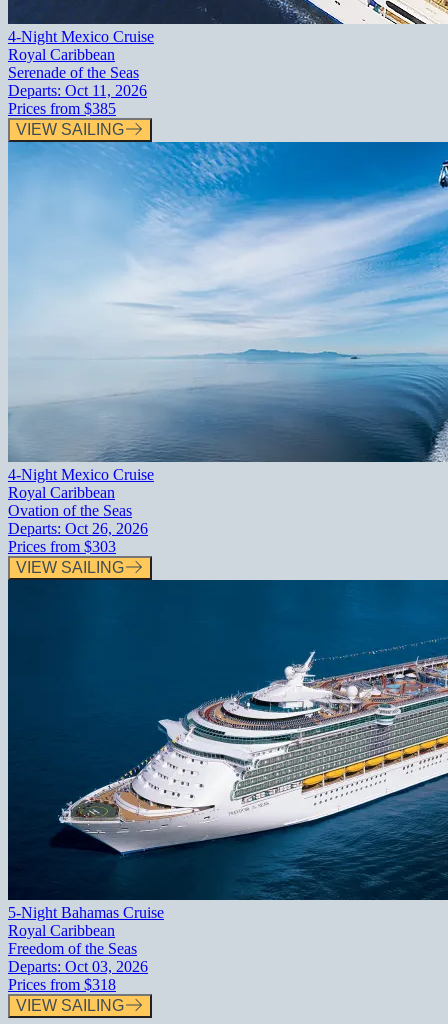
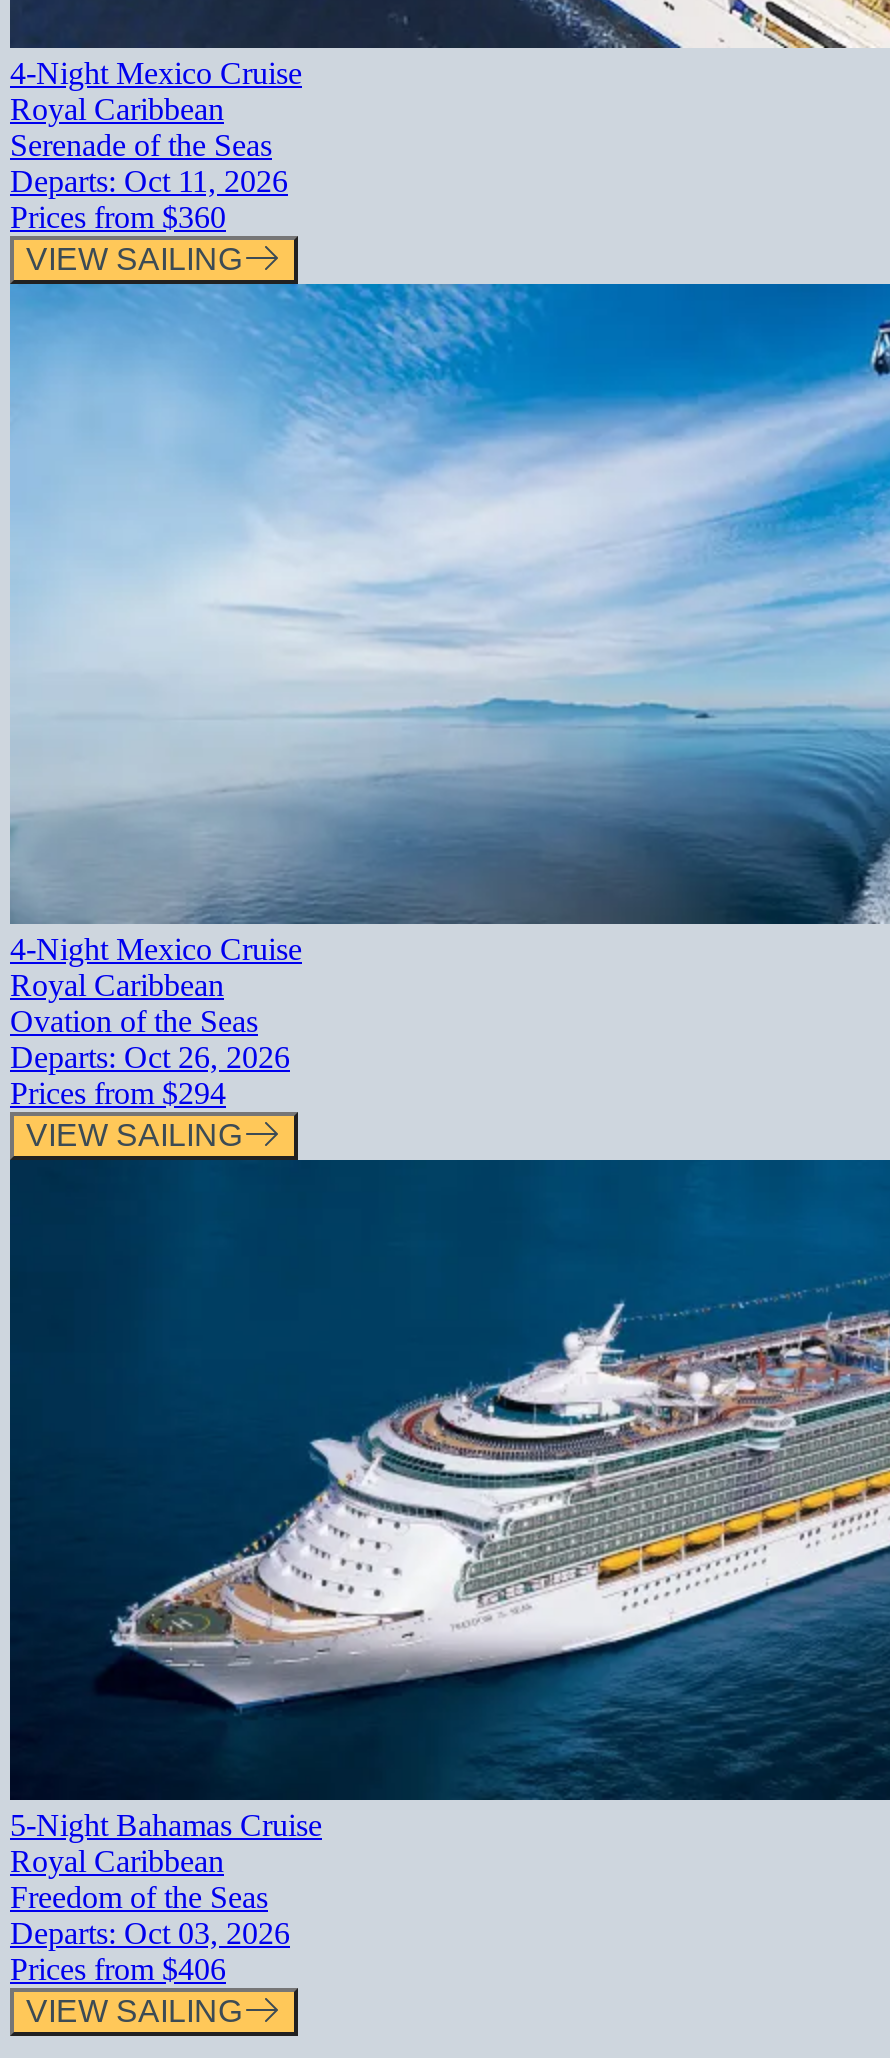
- Prices from $385
+ Prices from $360

- Prices from $303
+ Prices from $294

- Prices from $318
+ Prices from $406
